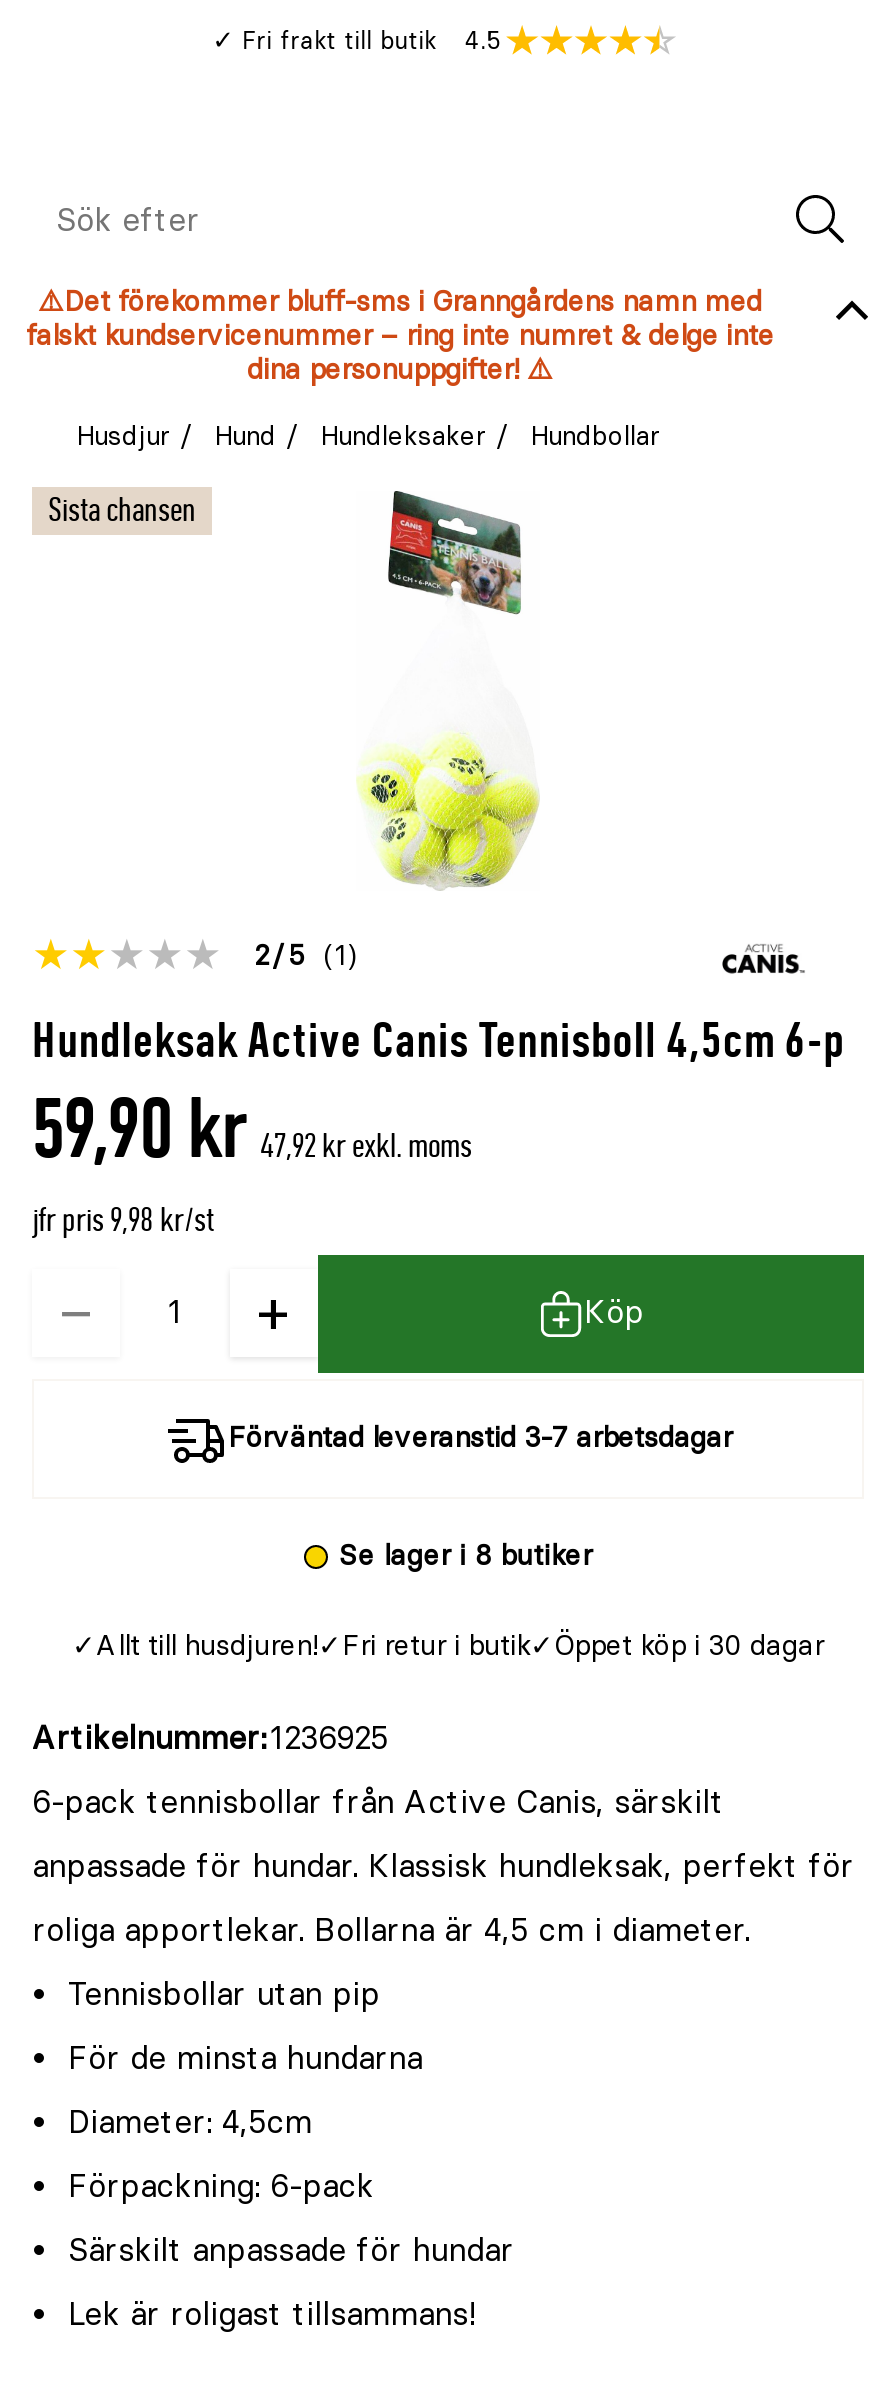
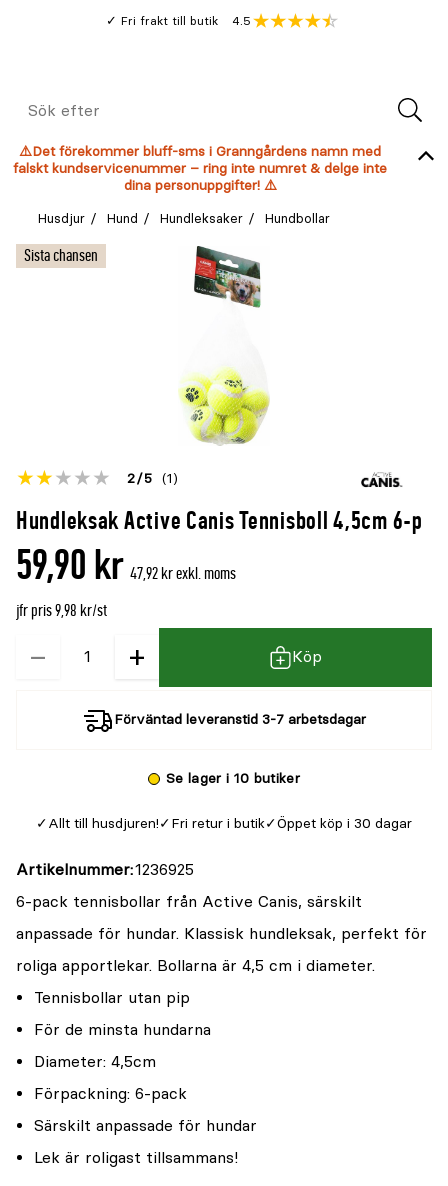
- Se lager i 8 butiker
+ Se lager i 10 butiker
